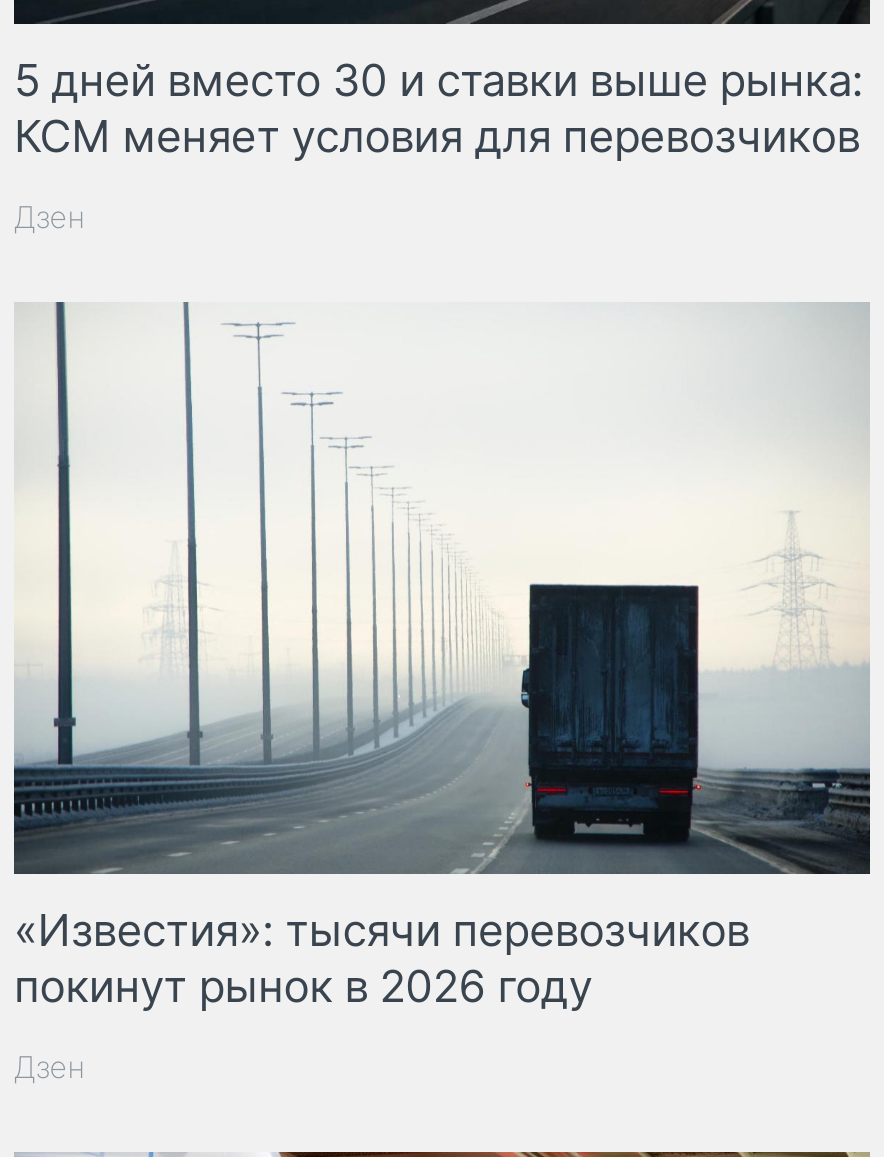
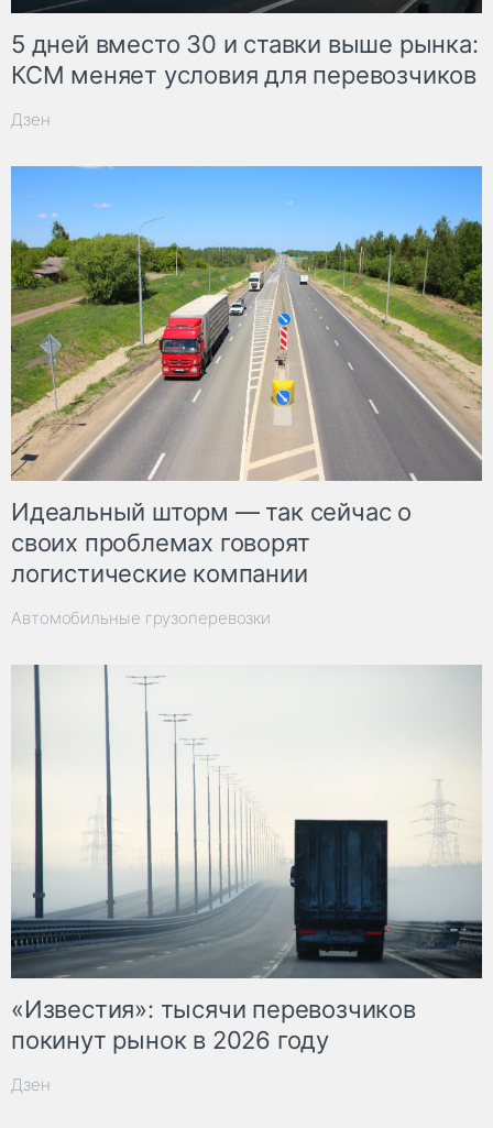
+ [image]
+ Идеальный шторм — так сейчас о
+ своих проблемах говорят
+ логистические компании
+ Автомобильные грузоперевозки
